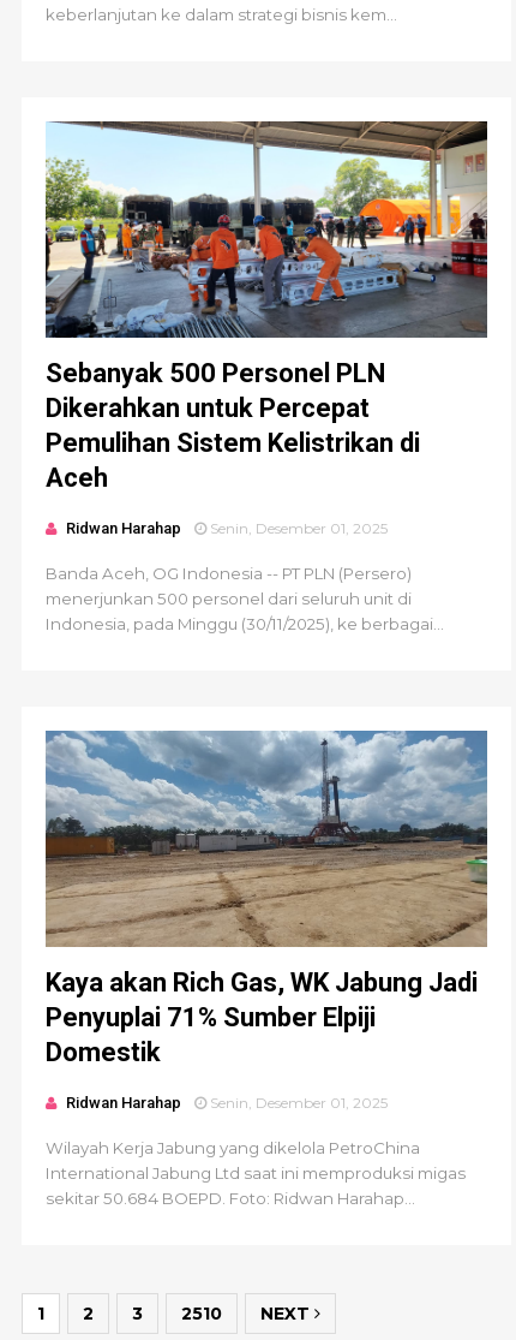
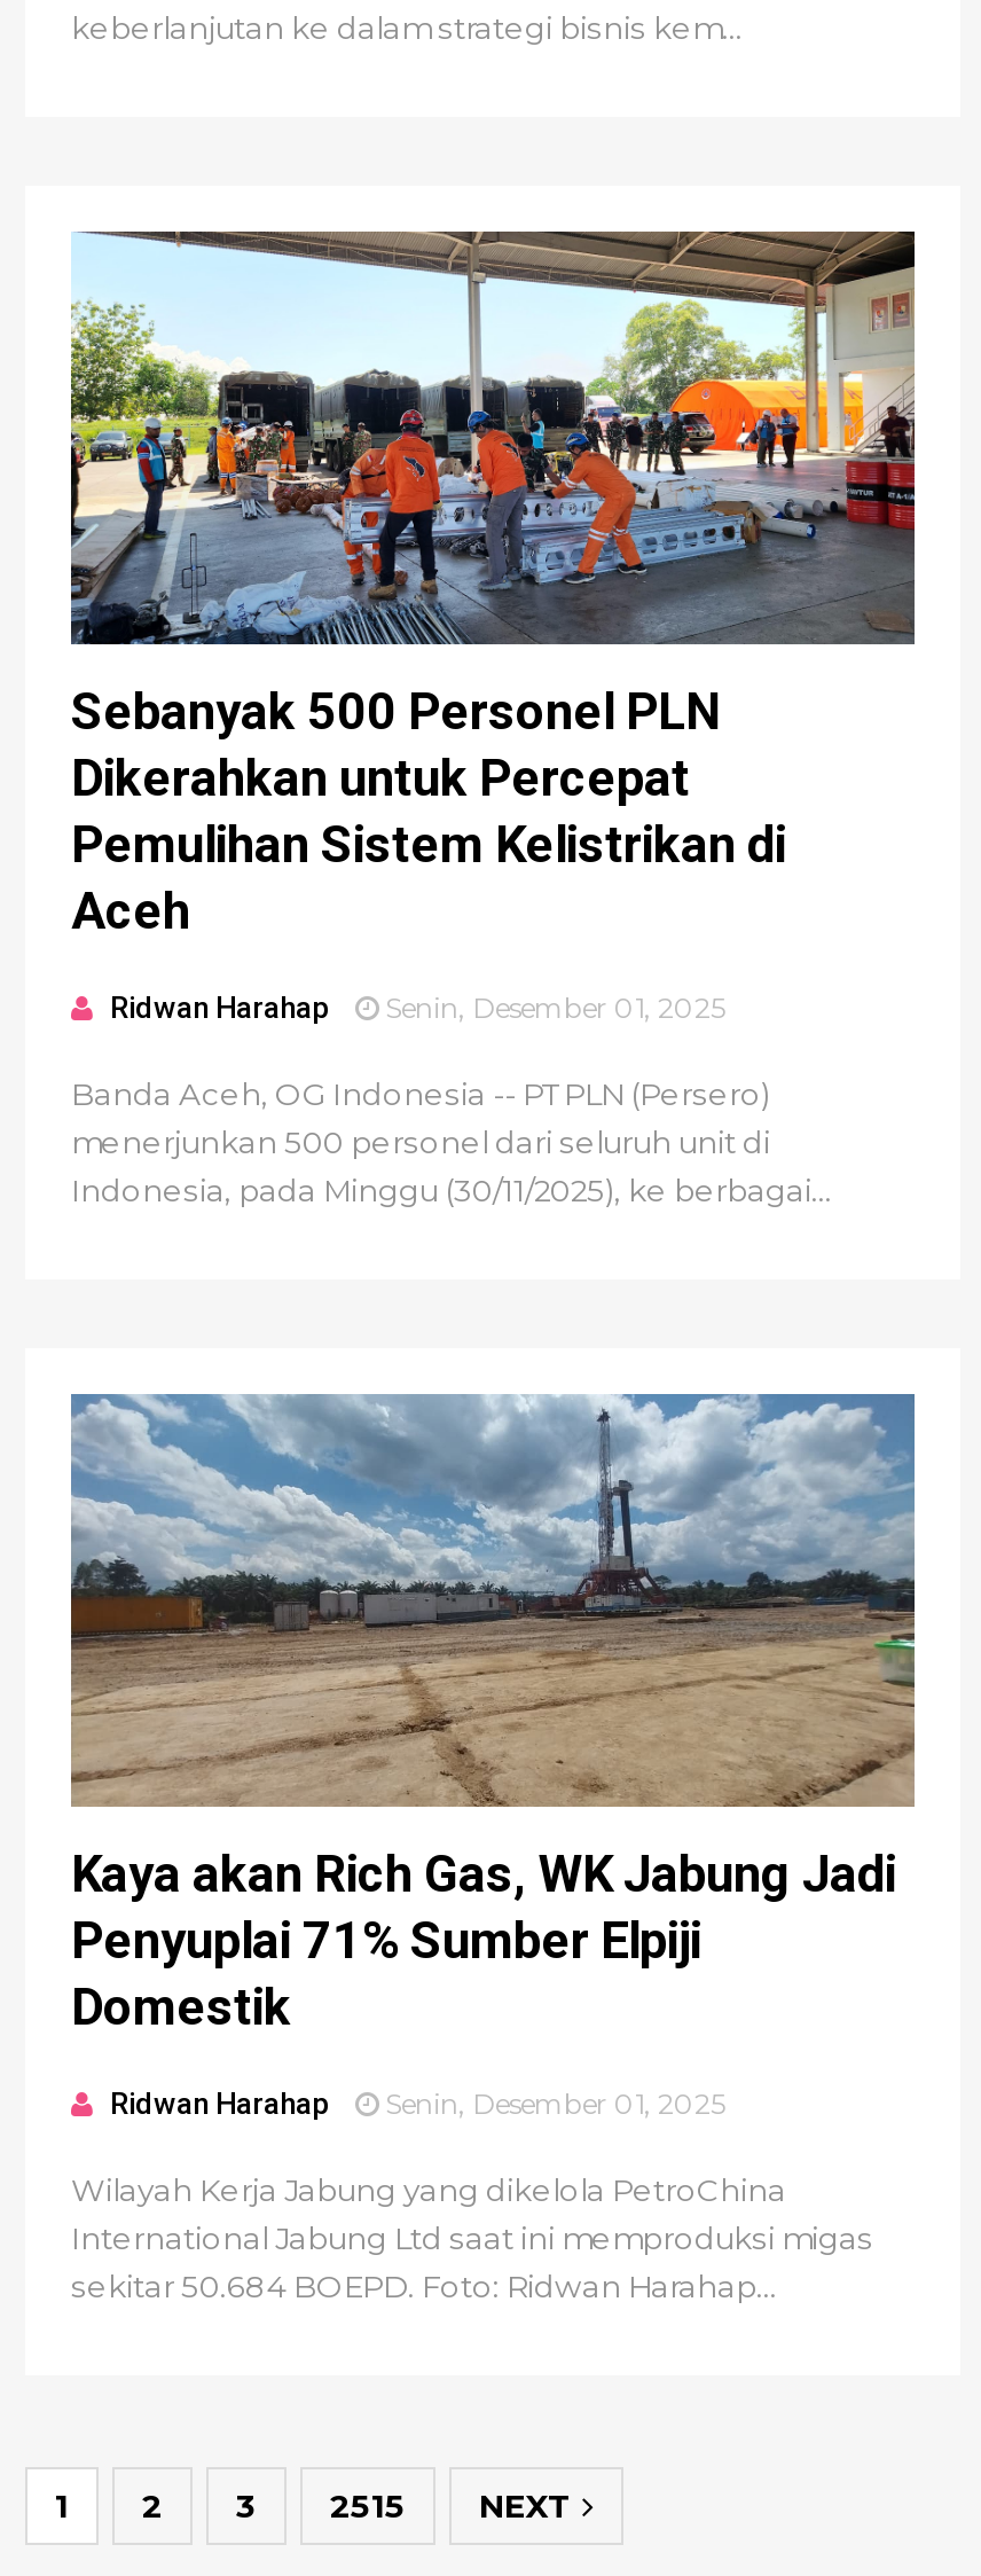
- 1 2 3 2510 NEXT
+ 1 2 3 2515 NEXT
